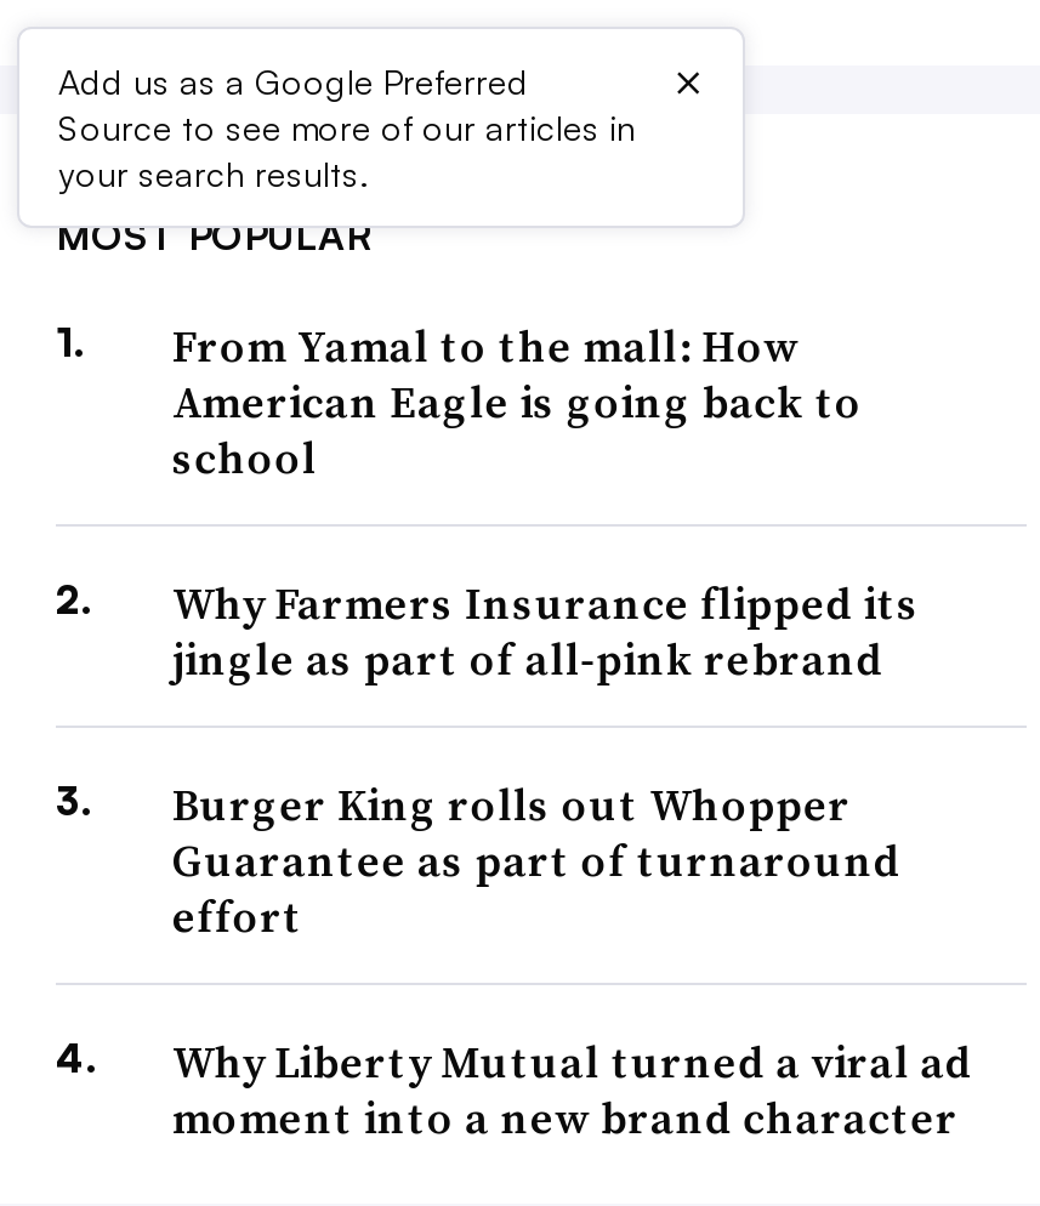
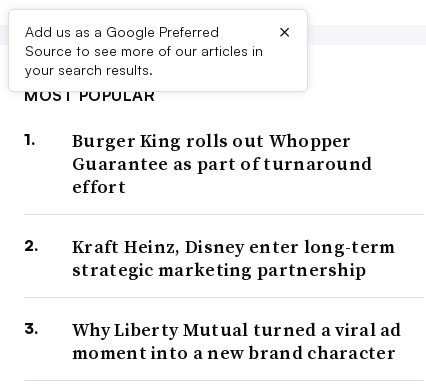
- From Yamal to the mall: How
- American Eagle is going back to
- school
- Why Farmers Insurance flipped its
- jingle as part of all-pink rebrand

moved up: Burger King rolls out Whopper | Guarantee as part of turnaround | effort

+ Kraft Heinz, Disney enter long-term
+ strategic marketing partnership
